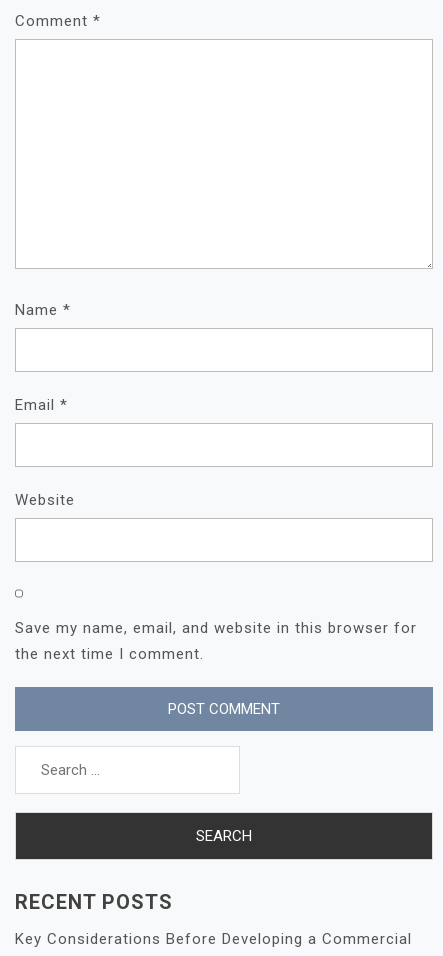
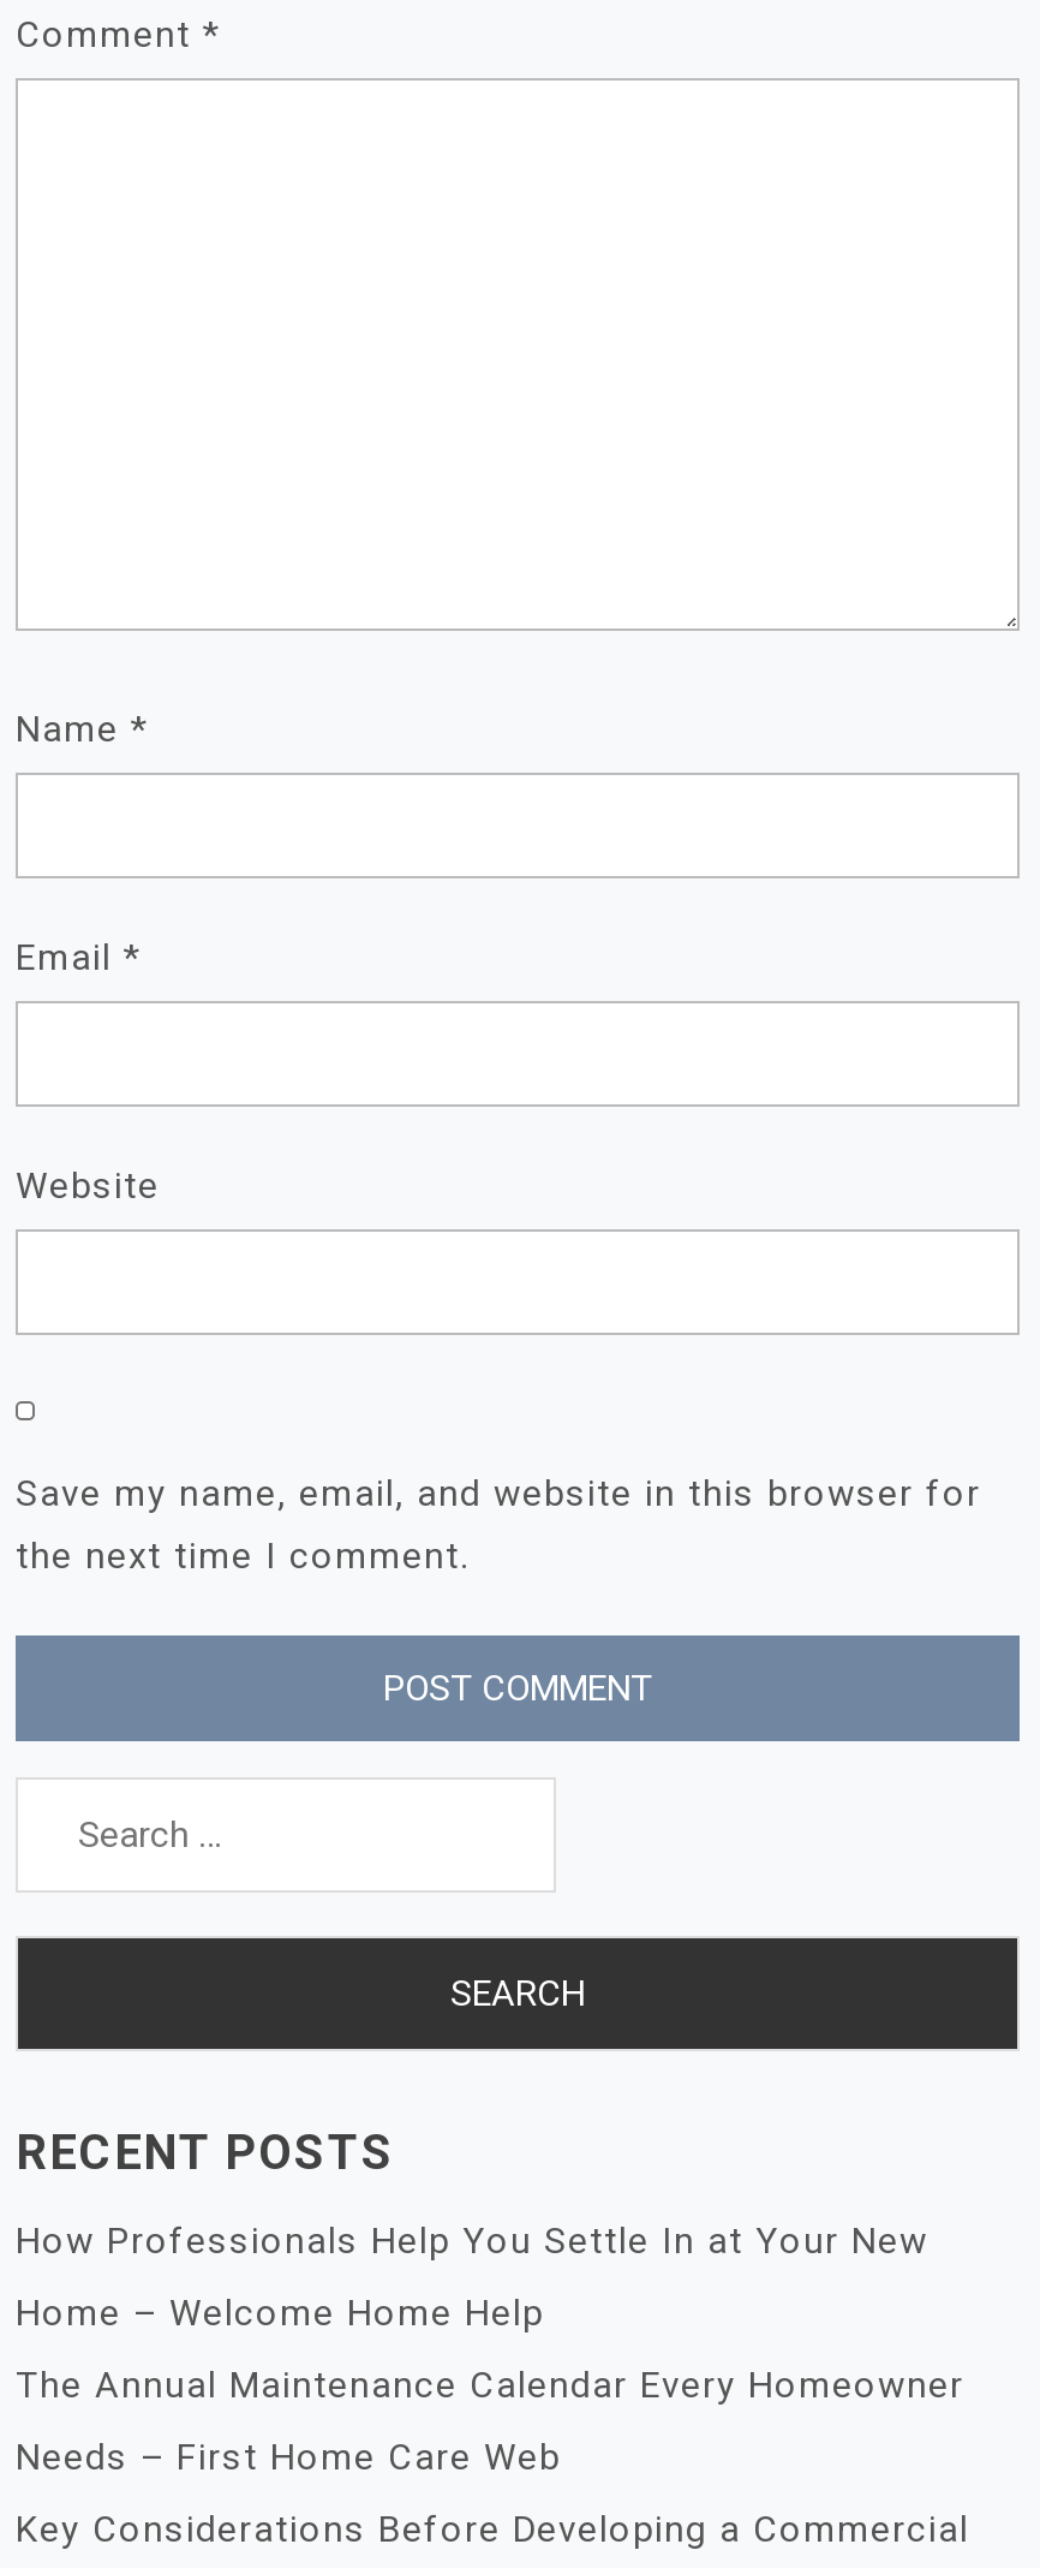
+ How Professionals Help You Settle In at Your New
+ Home – Welcome Home Help
+ The Annual Maintenance Calendar Every Homeowner
+ Needs – First Home Care Web
